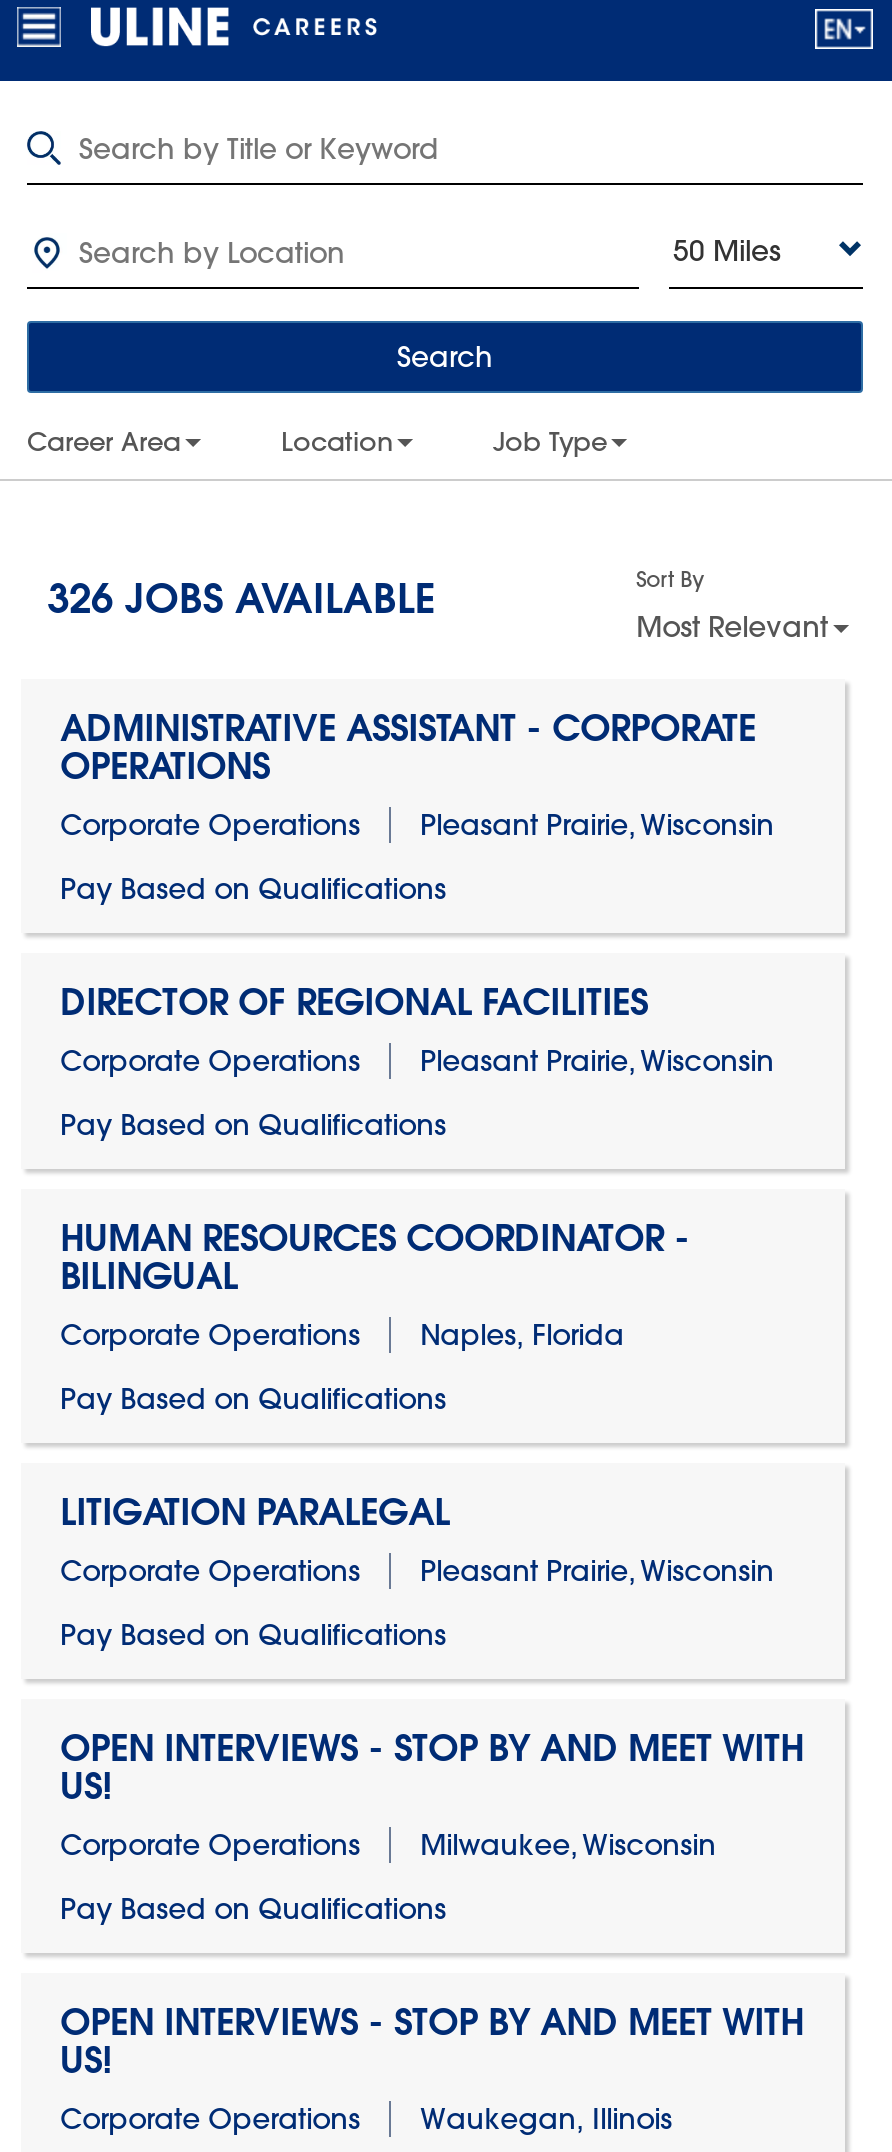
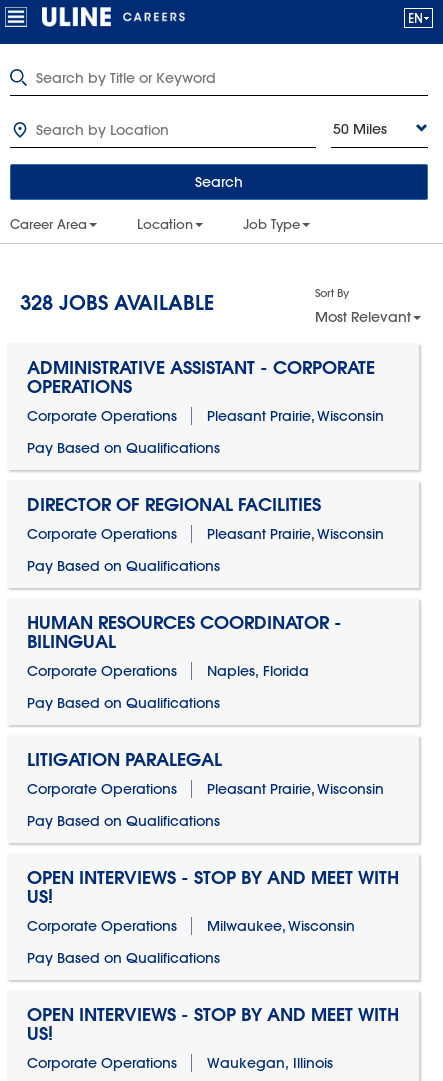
- 326 JOBS AVAILABLE
+ 328 JOBS AVAILABLE
